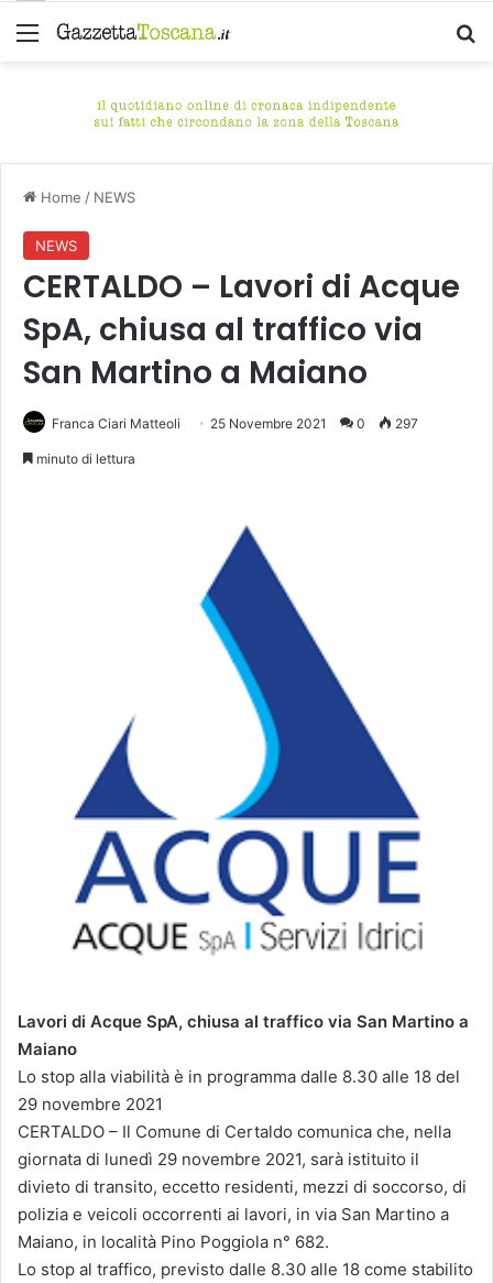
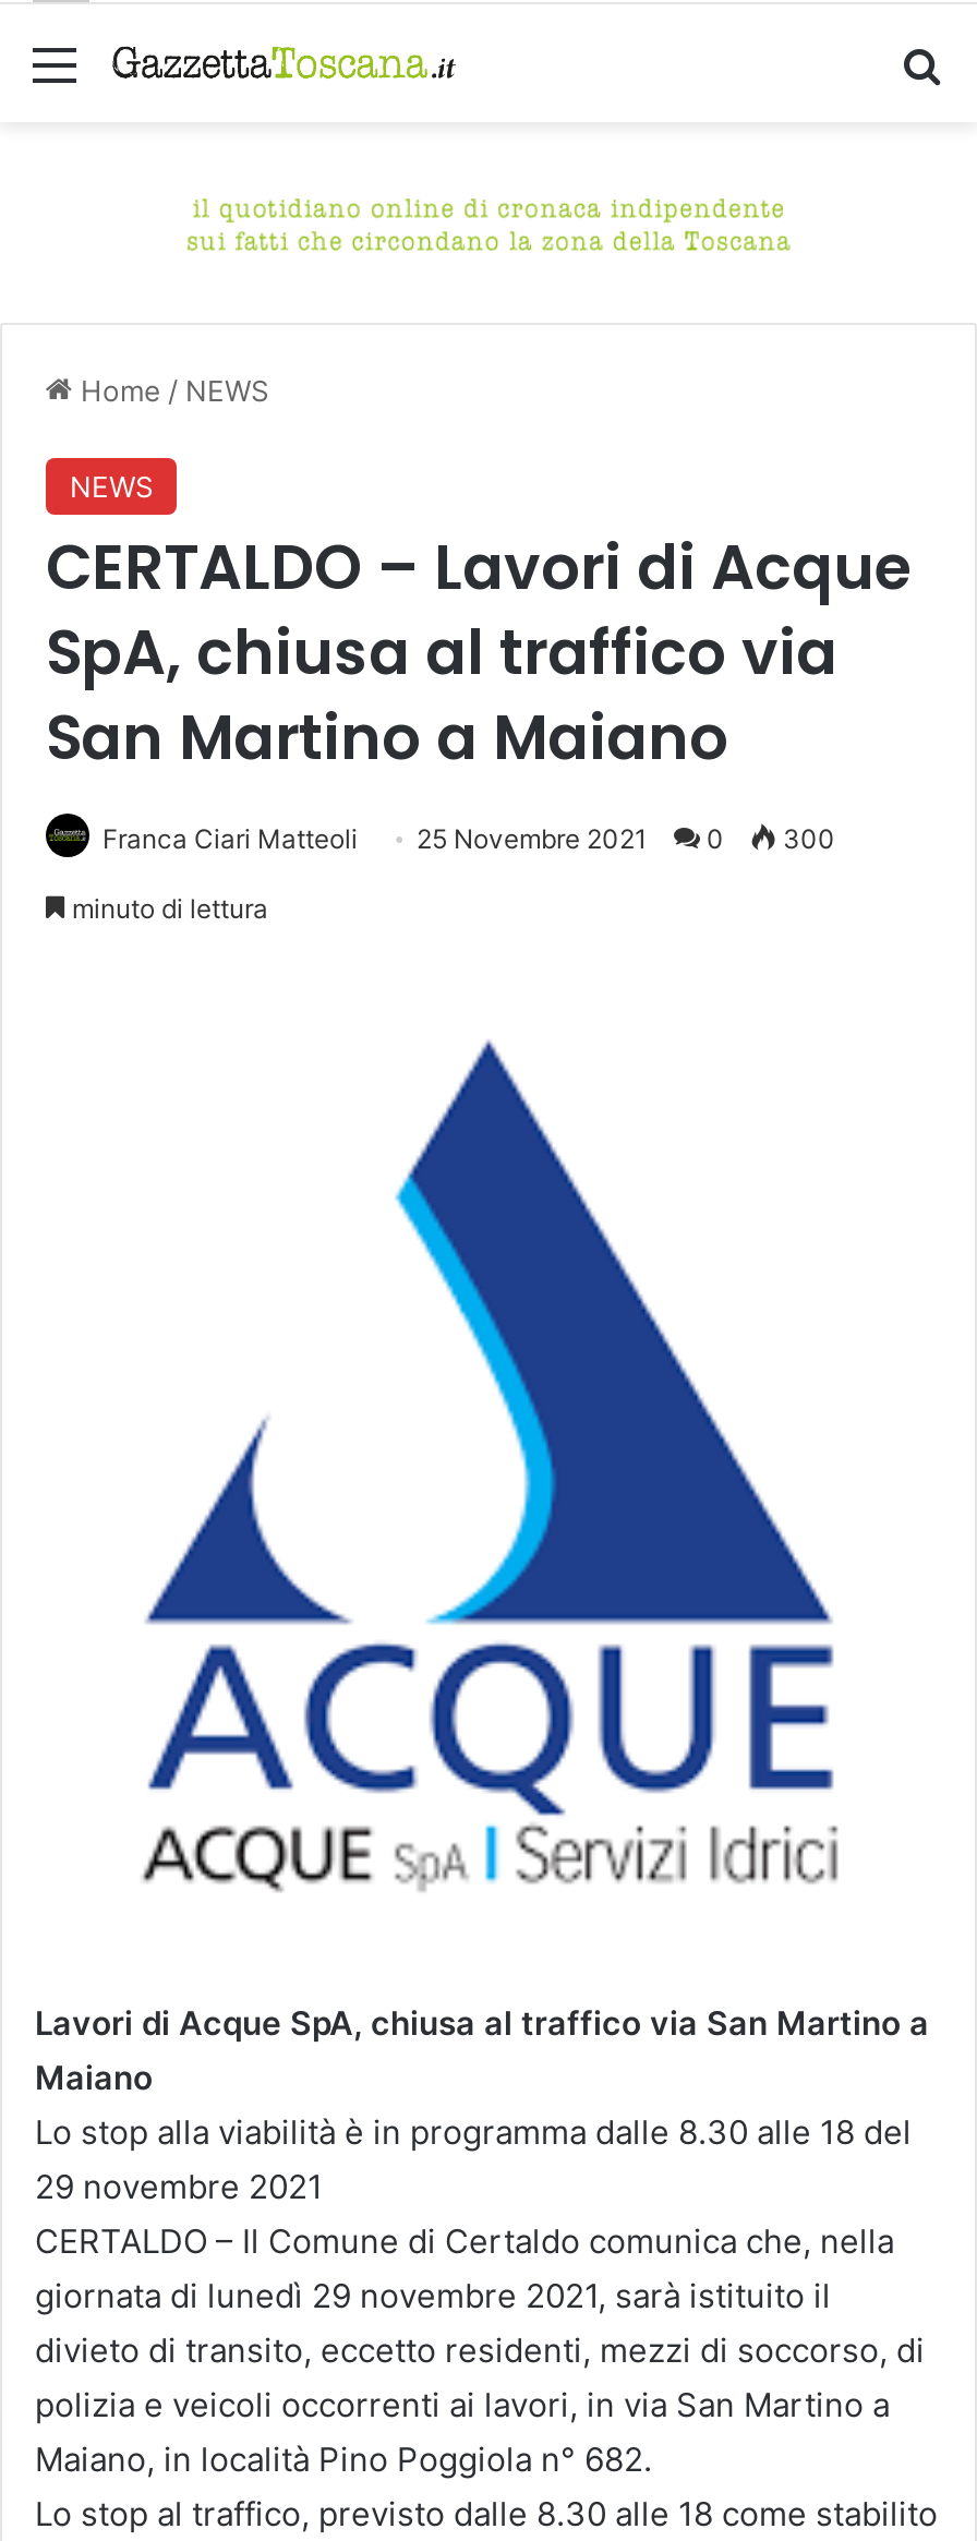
- Franca Ciari Matteoli 25 Novembre 2021 0 297
+ Franca Ciari Matteoli 25 Novembre 2021 0 300
